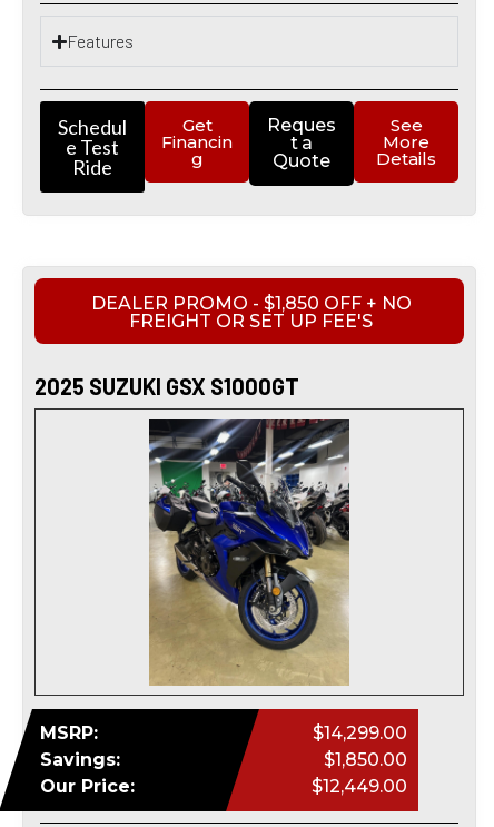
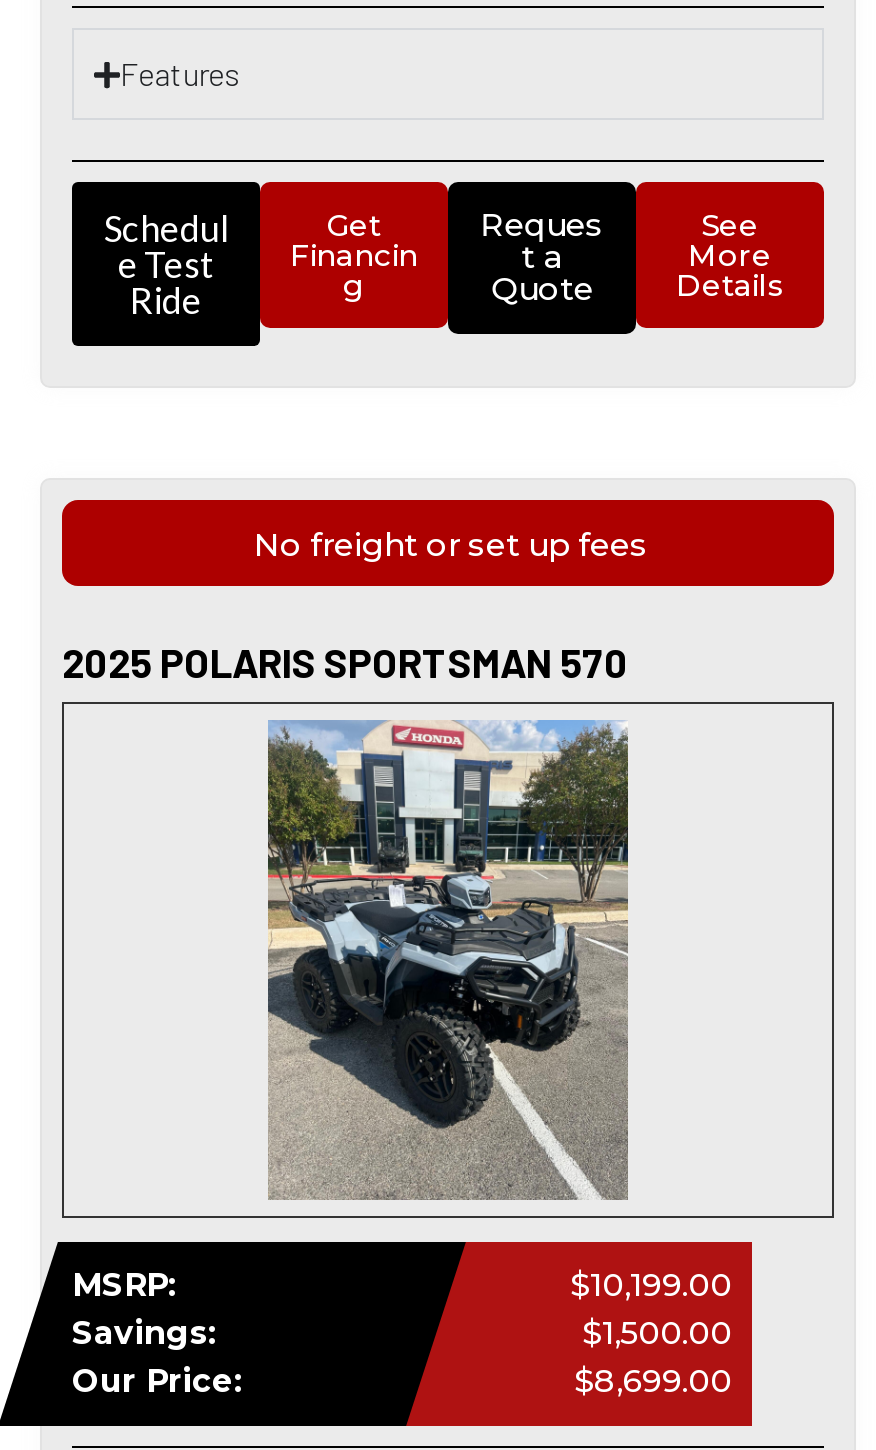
- DEALER PROMO - $1,850 OFF + NO
- FREIGHT OR SET UP FEE'S
+ No freight or set up fees

- 2025 SUZUKI GSX S1000GT
+ 2025 POLARIS SPORTSMAN 570

- [image]
- $14,299.00
+ [image]
+ $10,199.00

- $1,850.00
+ $1,500.00

- $12,449.00
+ $8,699.00
